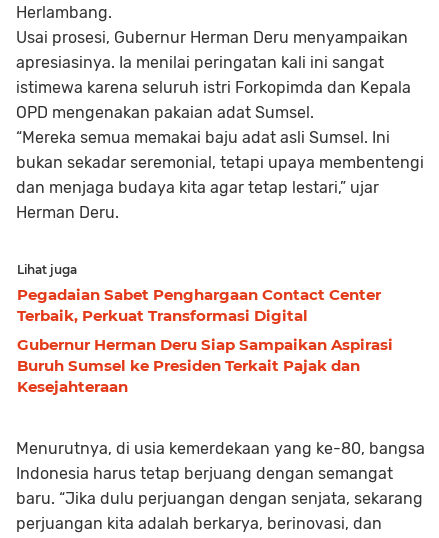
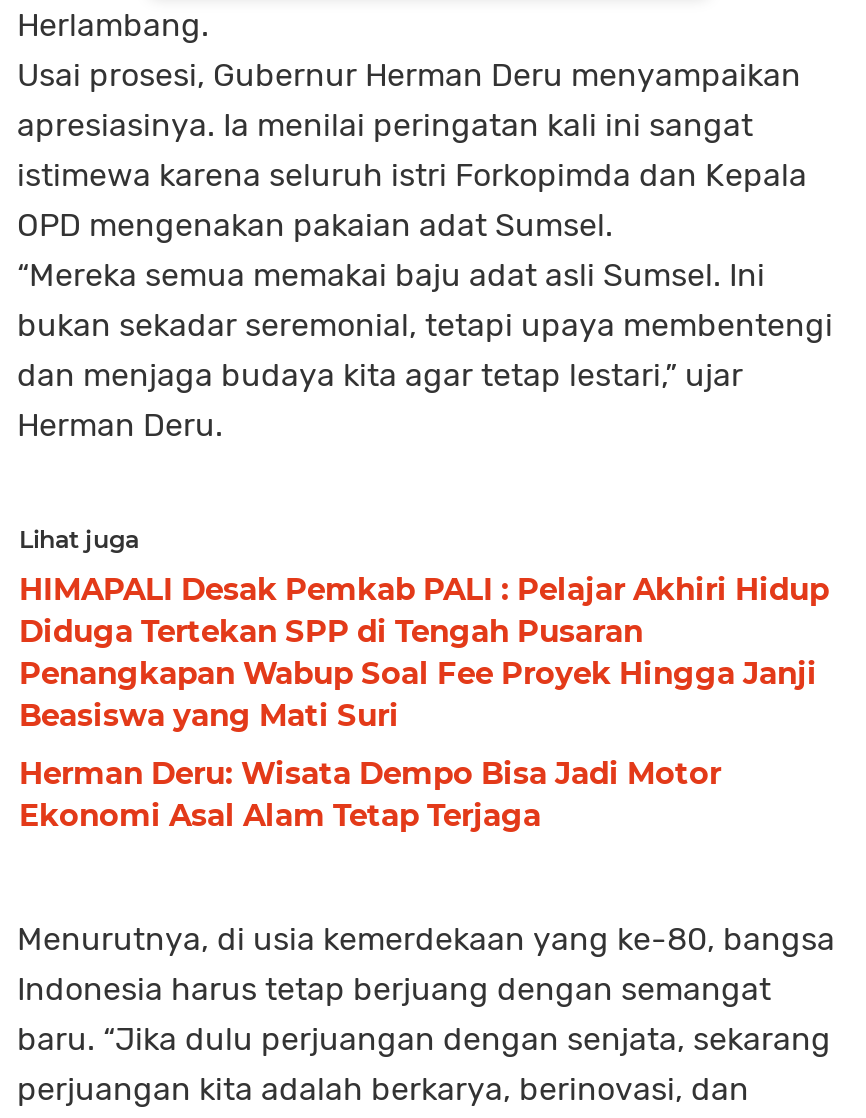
- Pegadaian Sabet Penghargaan Contact Center
- Terbaik, Perkuat Transformasi Digital
+ HIMAPALI Desak Pemkab PALI : Pelajar Akhiri Hidup
+ Diduga Tertekan SPP di Tengah Pusaran
+ Penangkapan Wabup Soal Fee Proyek Hingga Janji
+ Beasiswa yang Mati Suri

- Gubernur Herman Deru Siap Sampaikan Aspirasi
- Buruh Sumsel ke Presiden Terkait Pajak dan
- Kesejahteraan
+ Herman Deru: Wisata Dempo Bisa Jadi Motor
+ Ekonomi Asal Alam Tetap Terjaga
